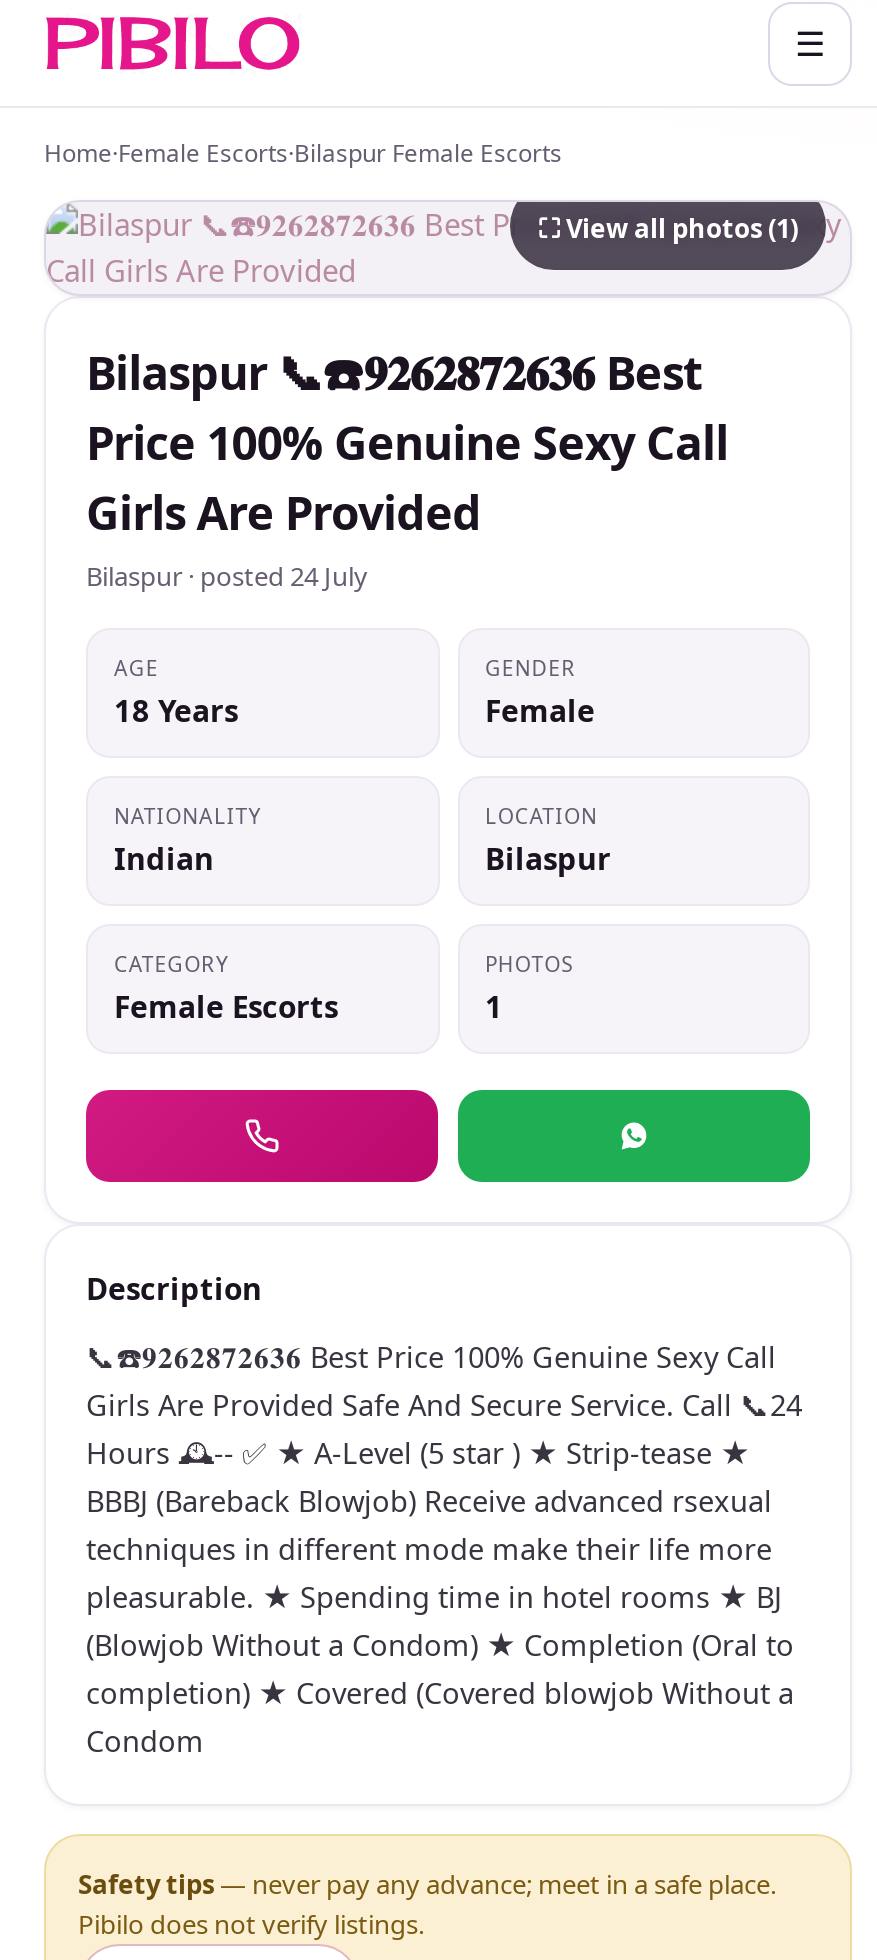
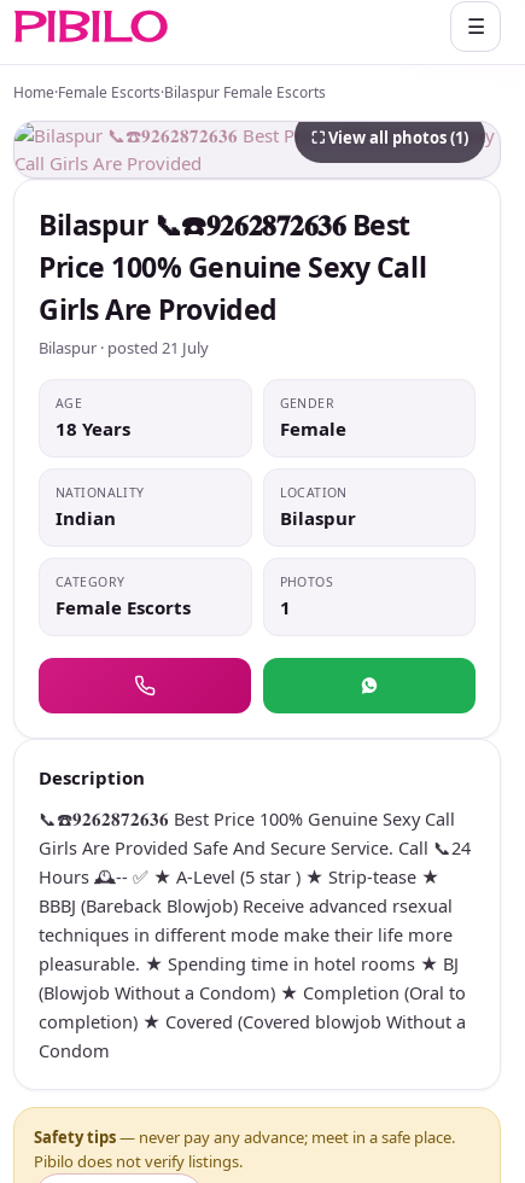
- Bilaspur · posted 24 July
+ Bilaspur · posted 21 July
